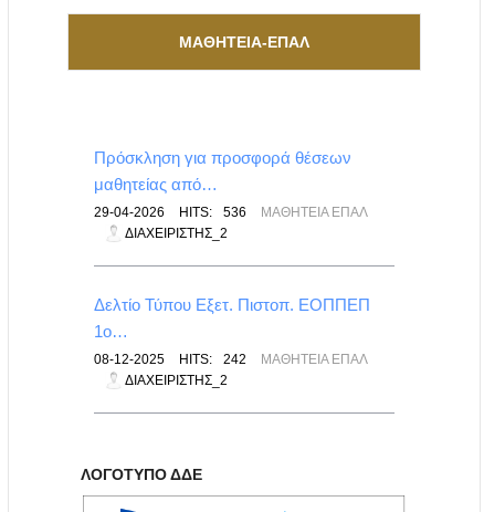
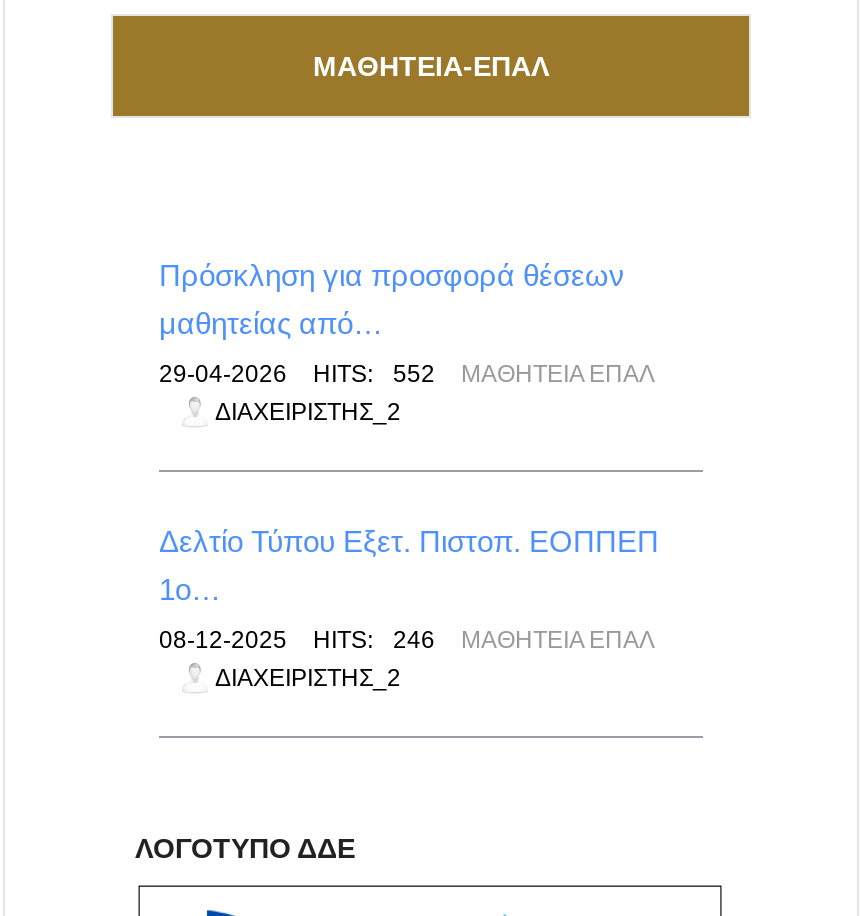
- 29-04-2026 HITS: 536 ΜΑΘΗΤΕΊΑ ΕΠΑΛ
+ 29-04-2026 HITS: 552 ΜΑΘΗΤΕΊΑ ΕΠΑΛ

- 08-12-2025 HITS: 242 ΜΑΘΗΤΕΊΑ ΕΠΑΛ
+ 08-12-2025 HITS: 246 ΜΑΘΗΤΕΊΑ ΕΠΑΛ
